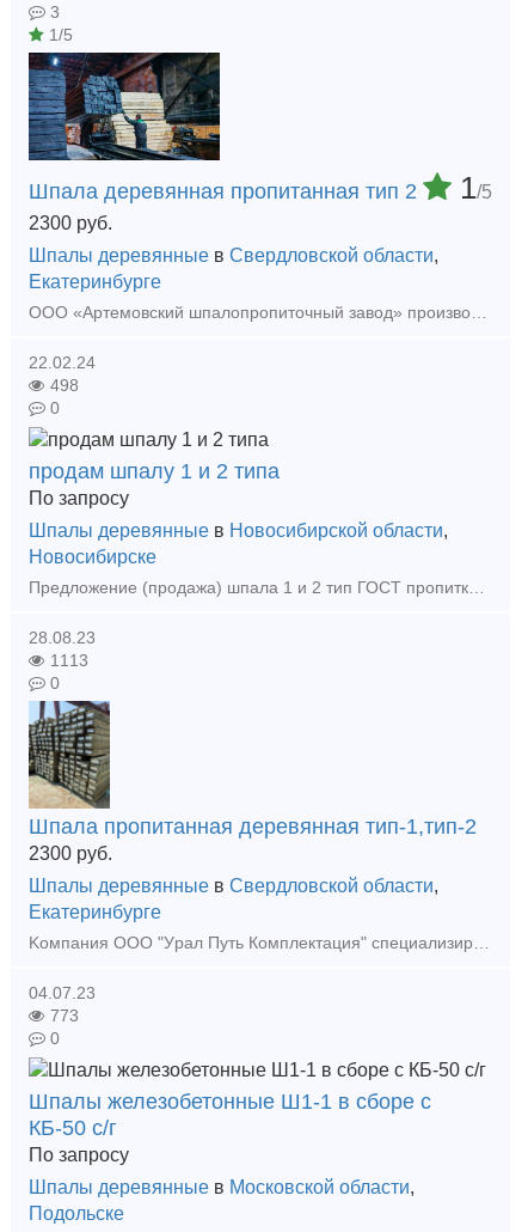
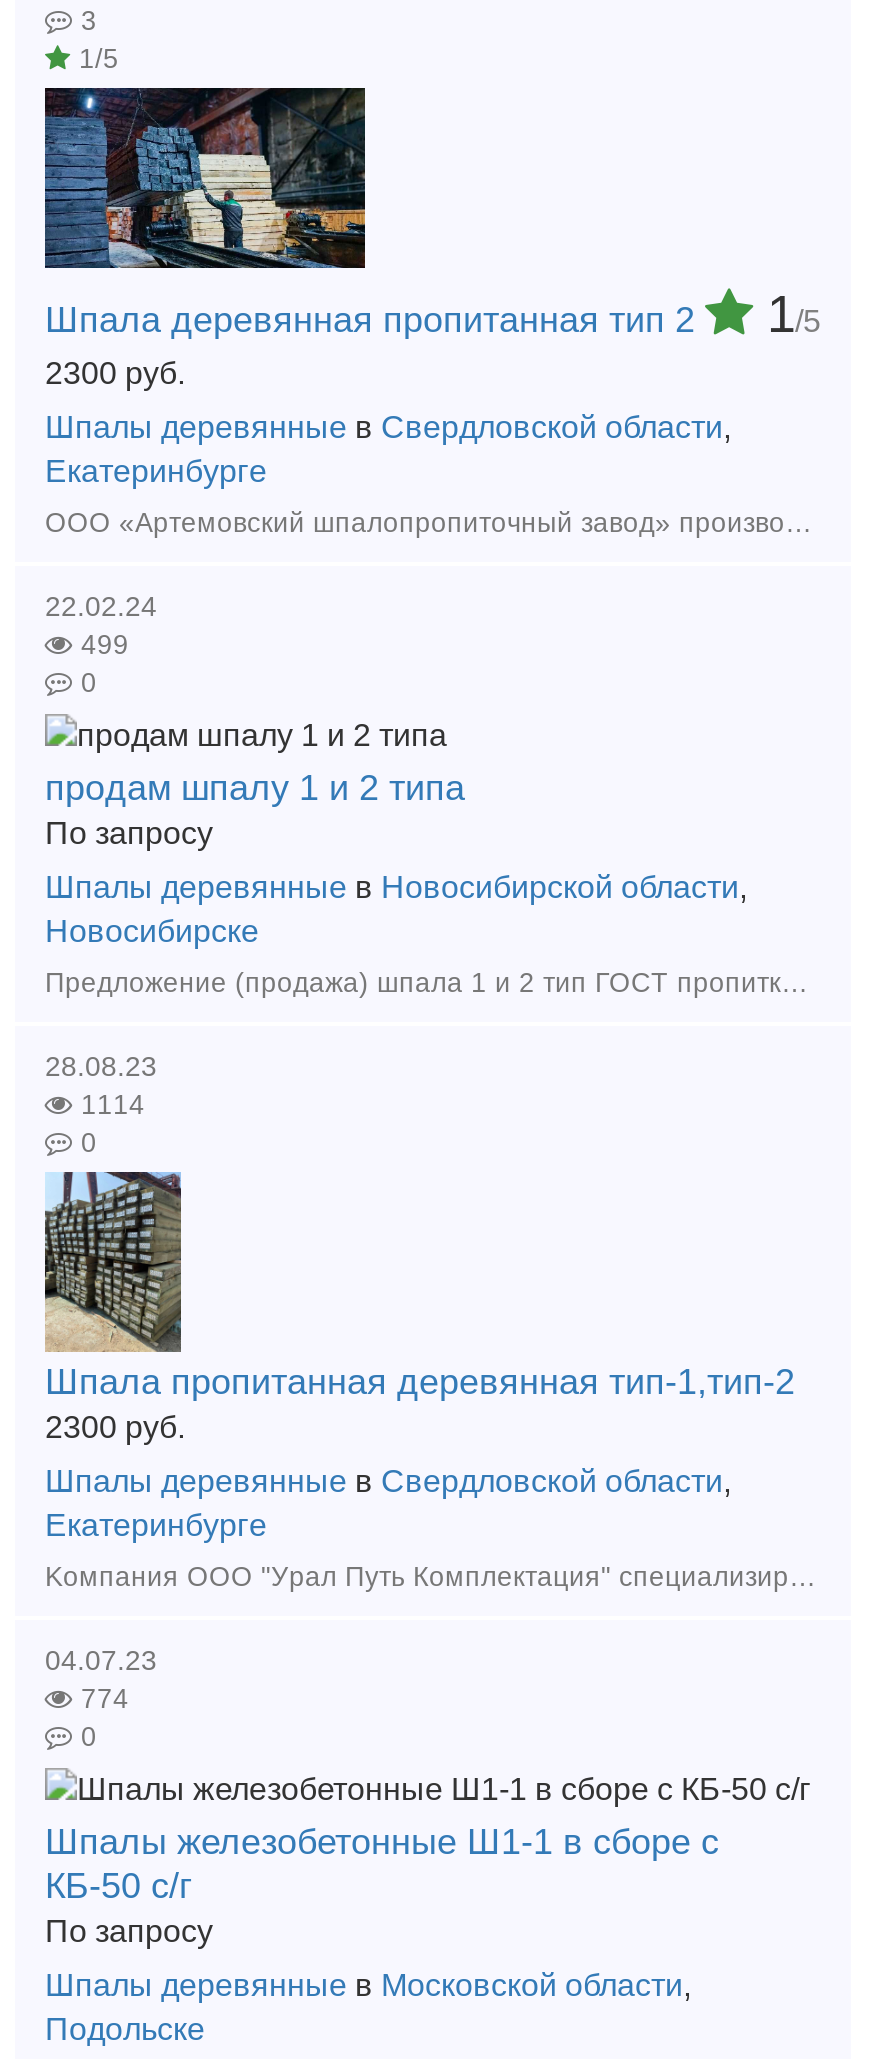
- 498
+ 499

- 1113
+ 1114

- 773
+ 774
